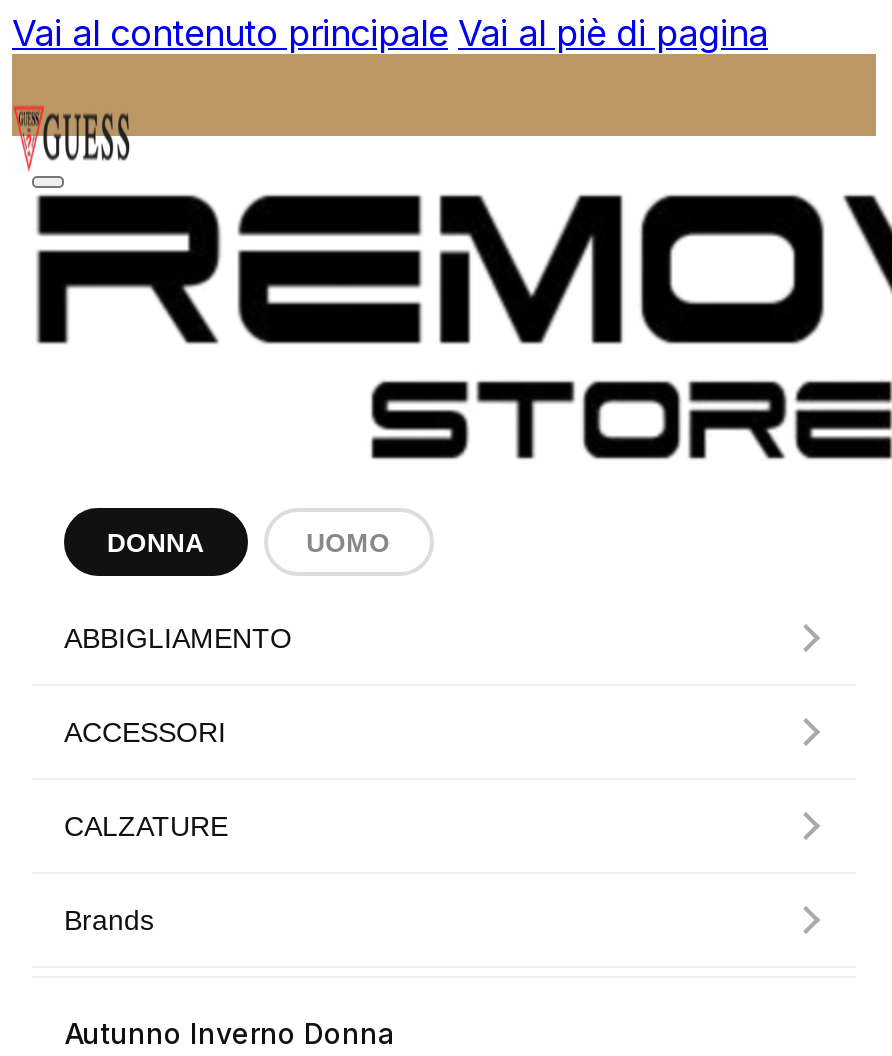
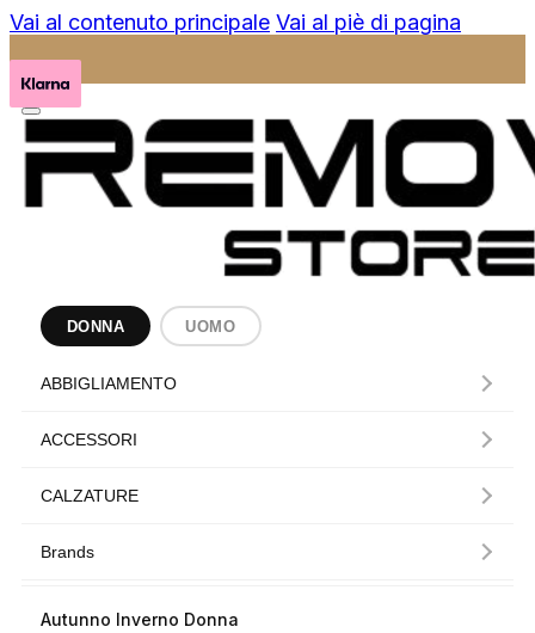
- [image]
+ [image]
